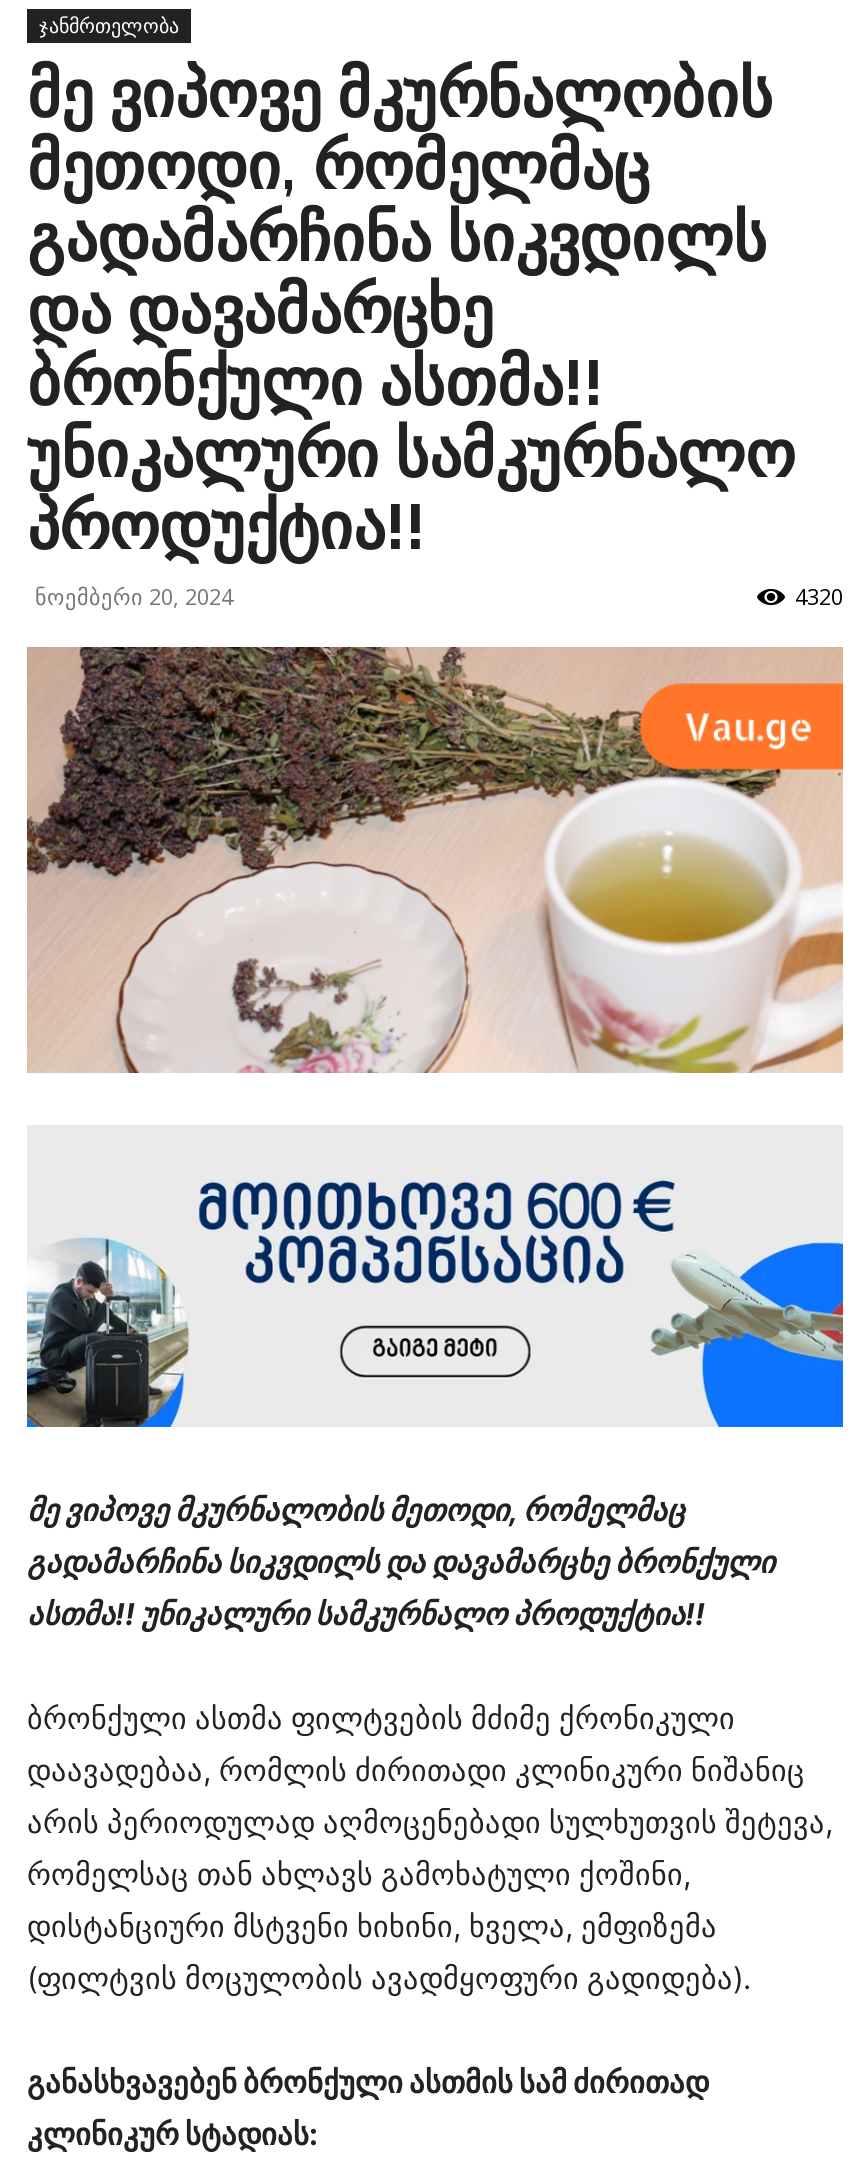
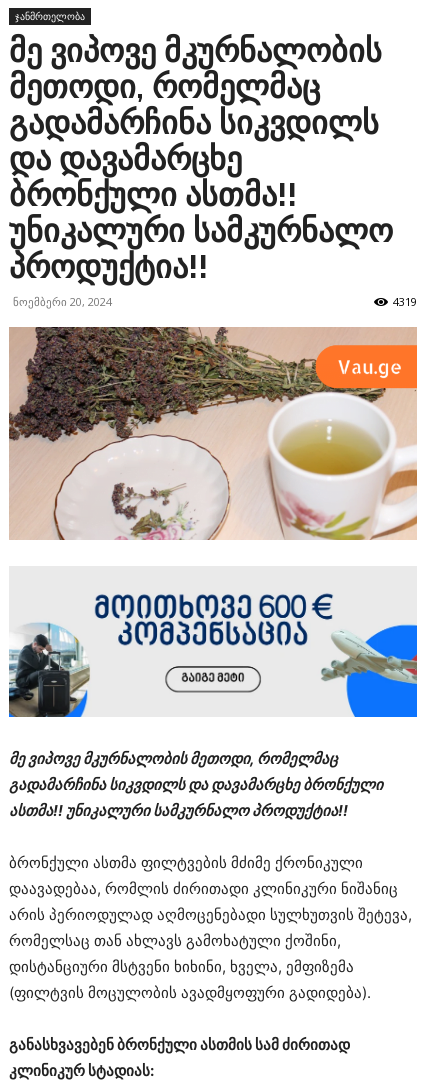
- 4320
+ 4319
